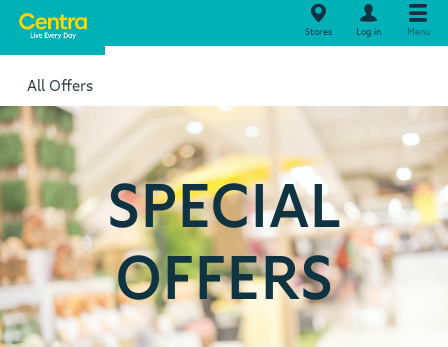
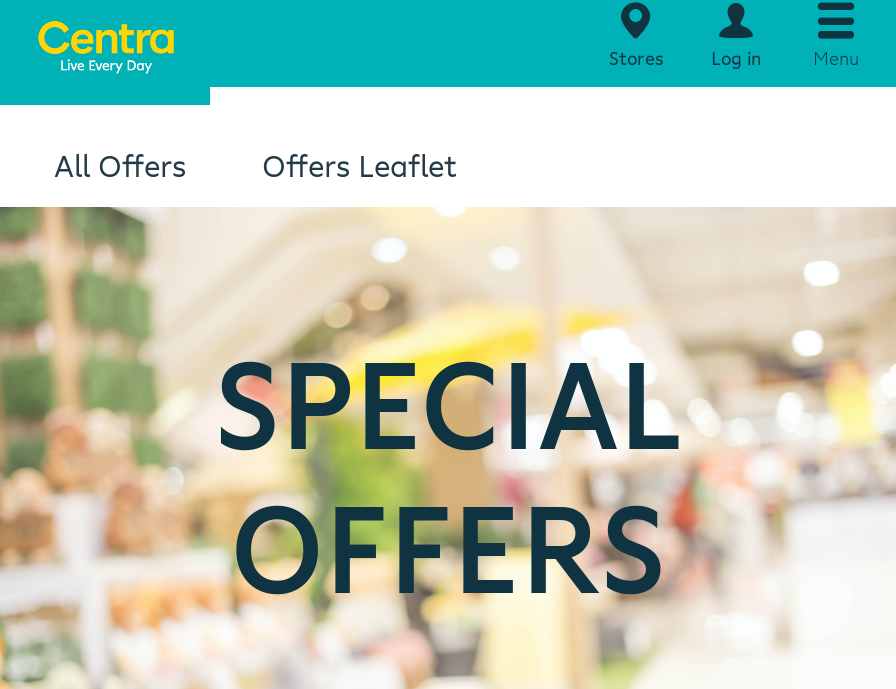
+ Offers Leaflet
